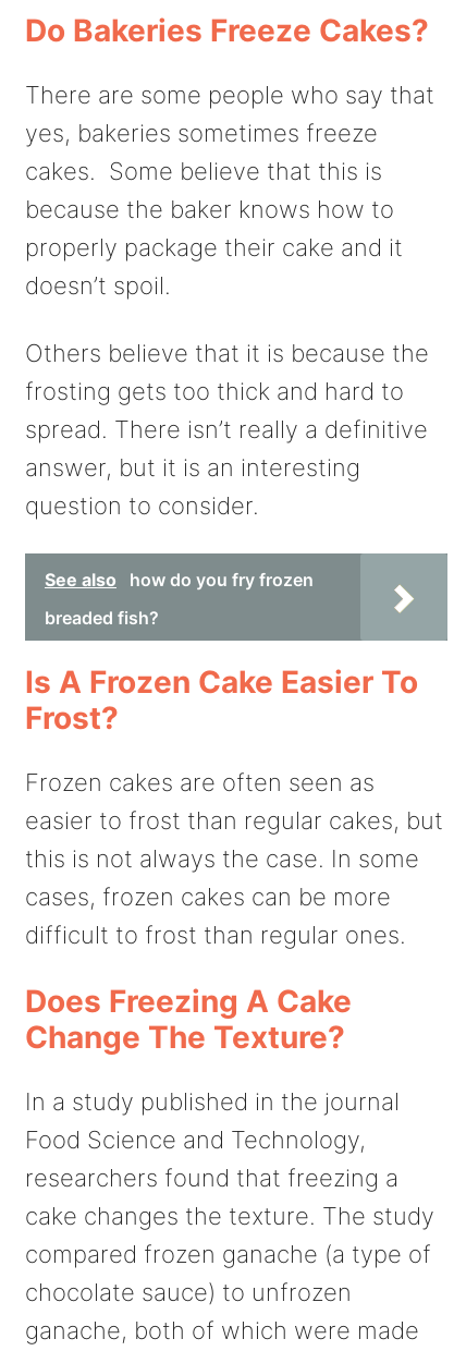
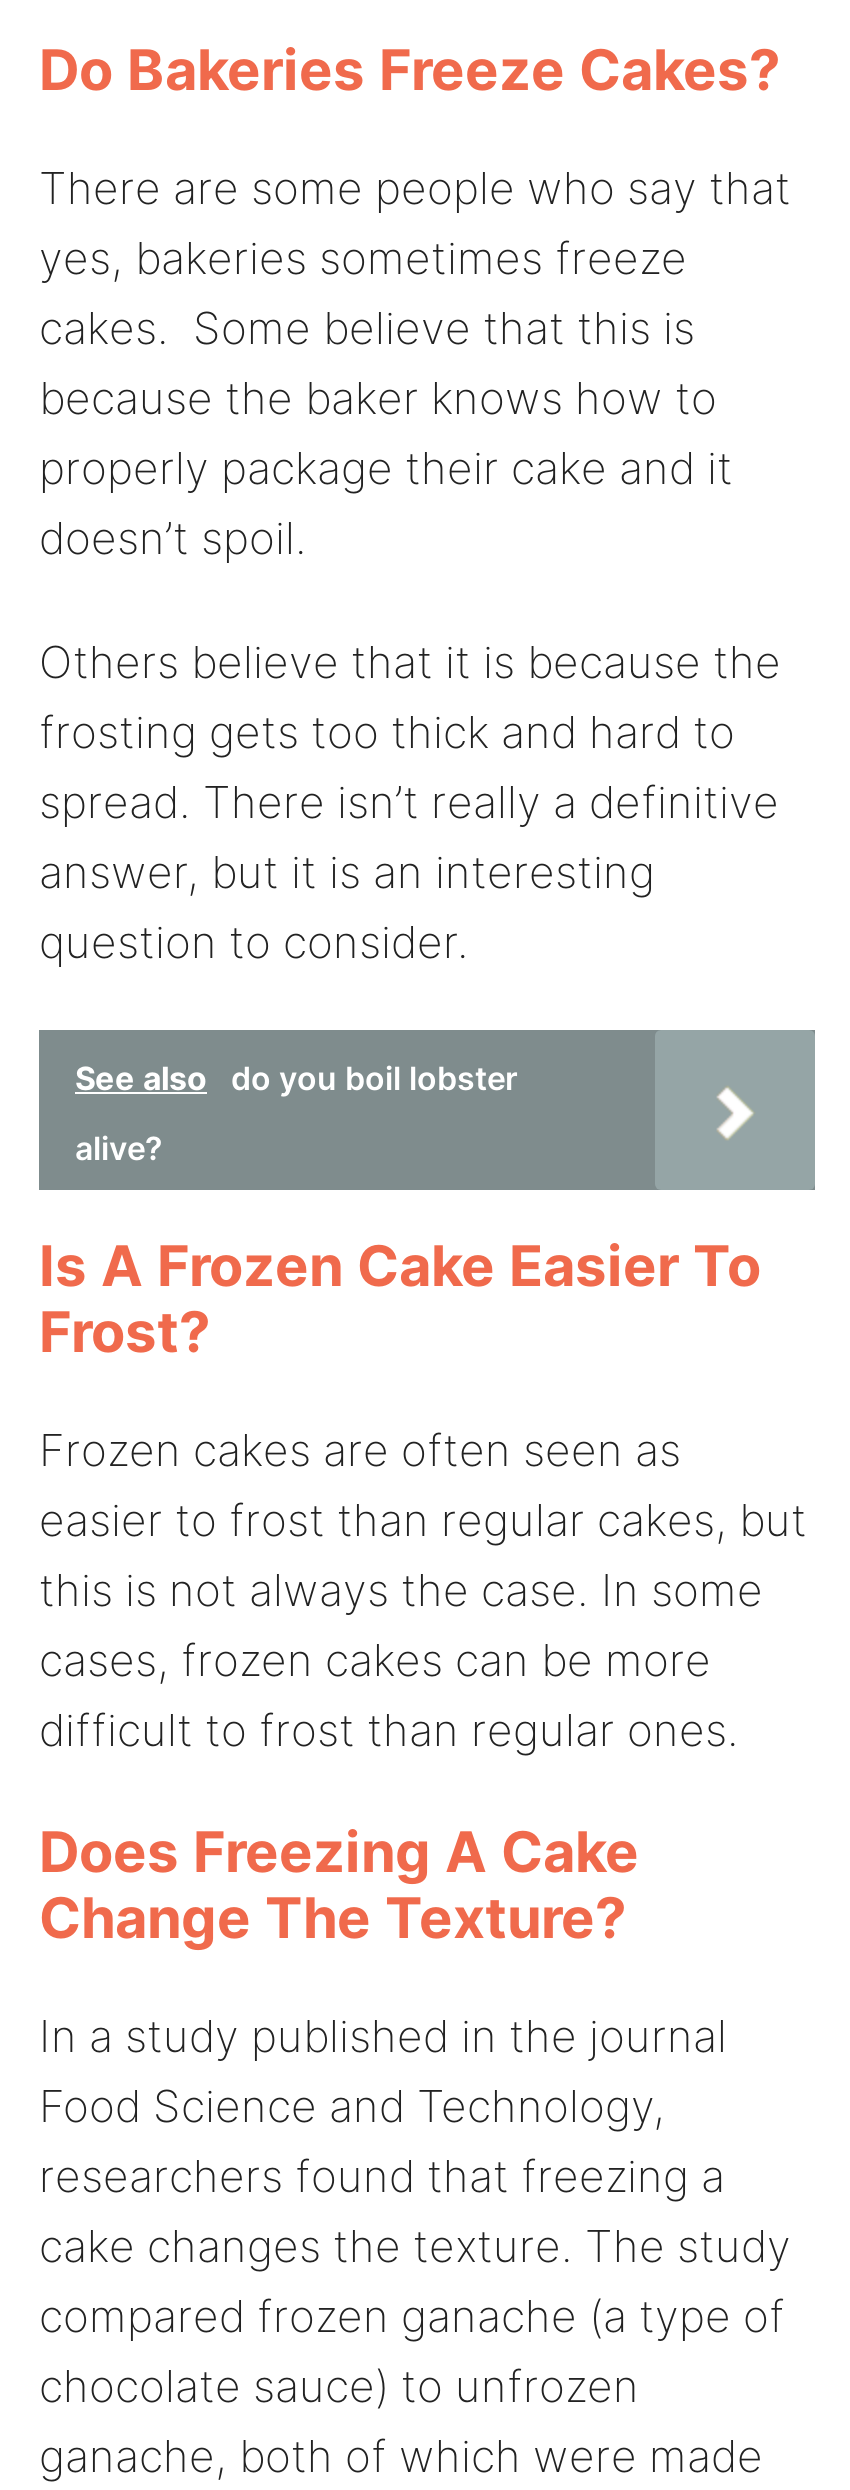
- See also how do you fry frozen
+ See also do you boil lobster

- breaded fish?
+ alive?
